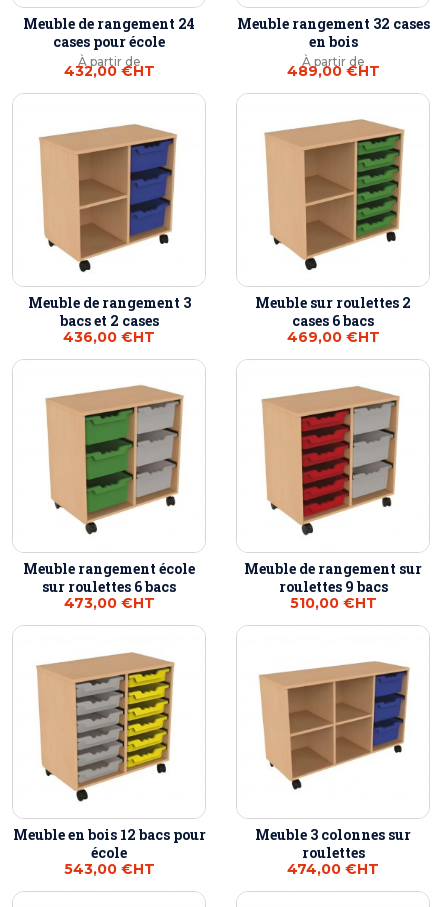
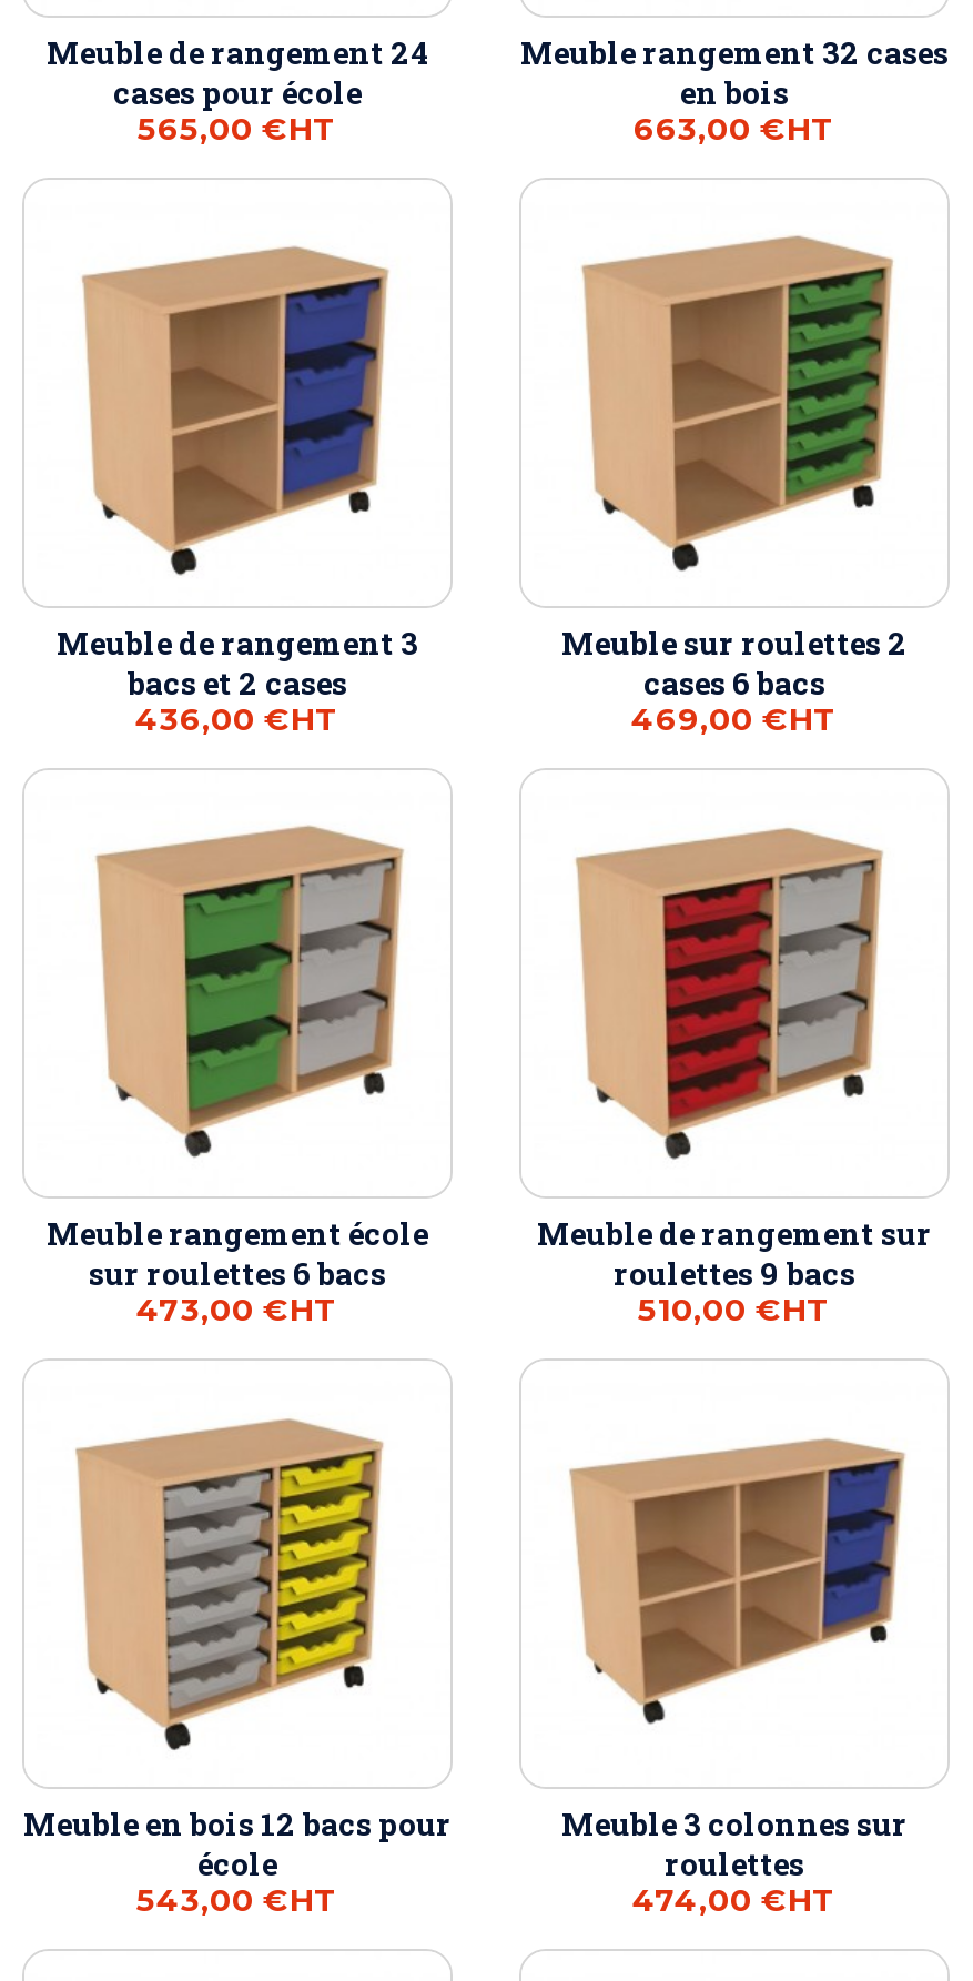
- À partir de
- 432,00 €HT
+ 565,00 €HT

- À partir de
- 489,00 €HT
+ 663,00 €HT
